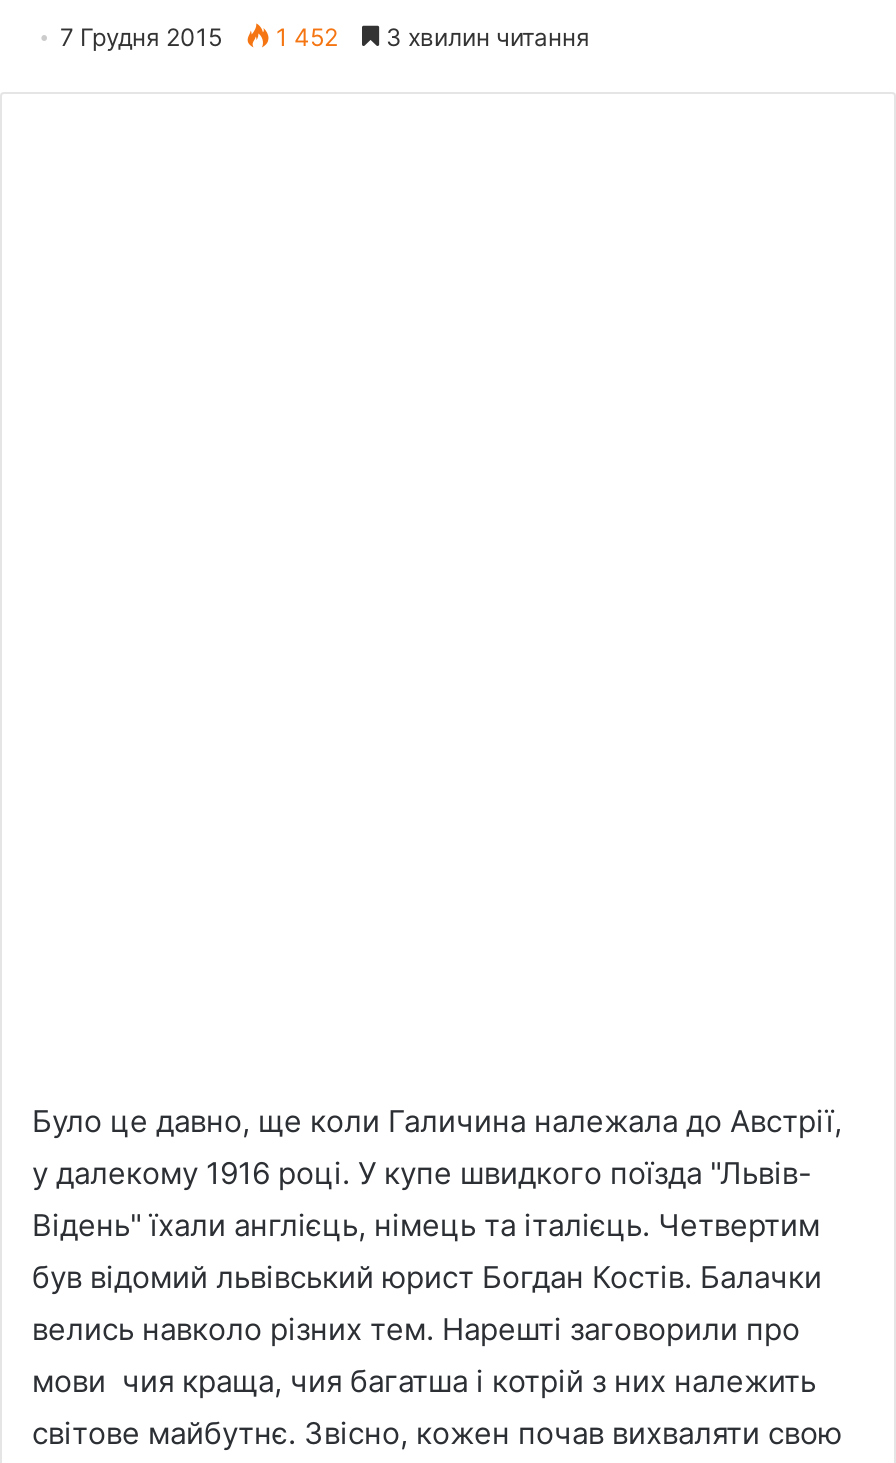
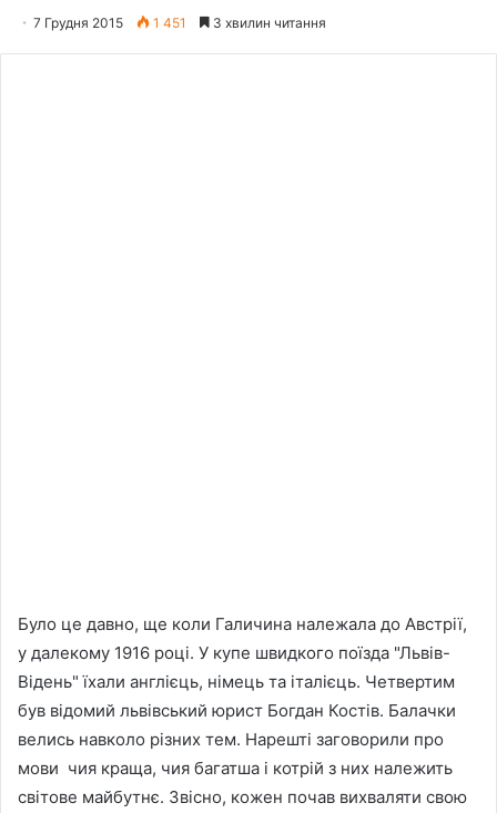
- 1 452
+ 1 451
